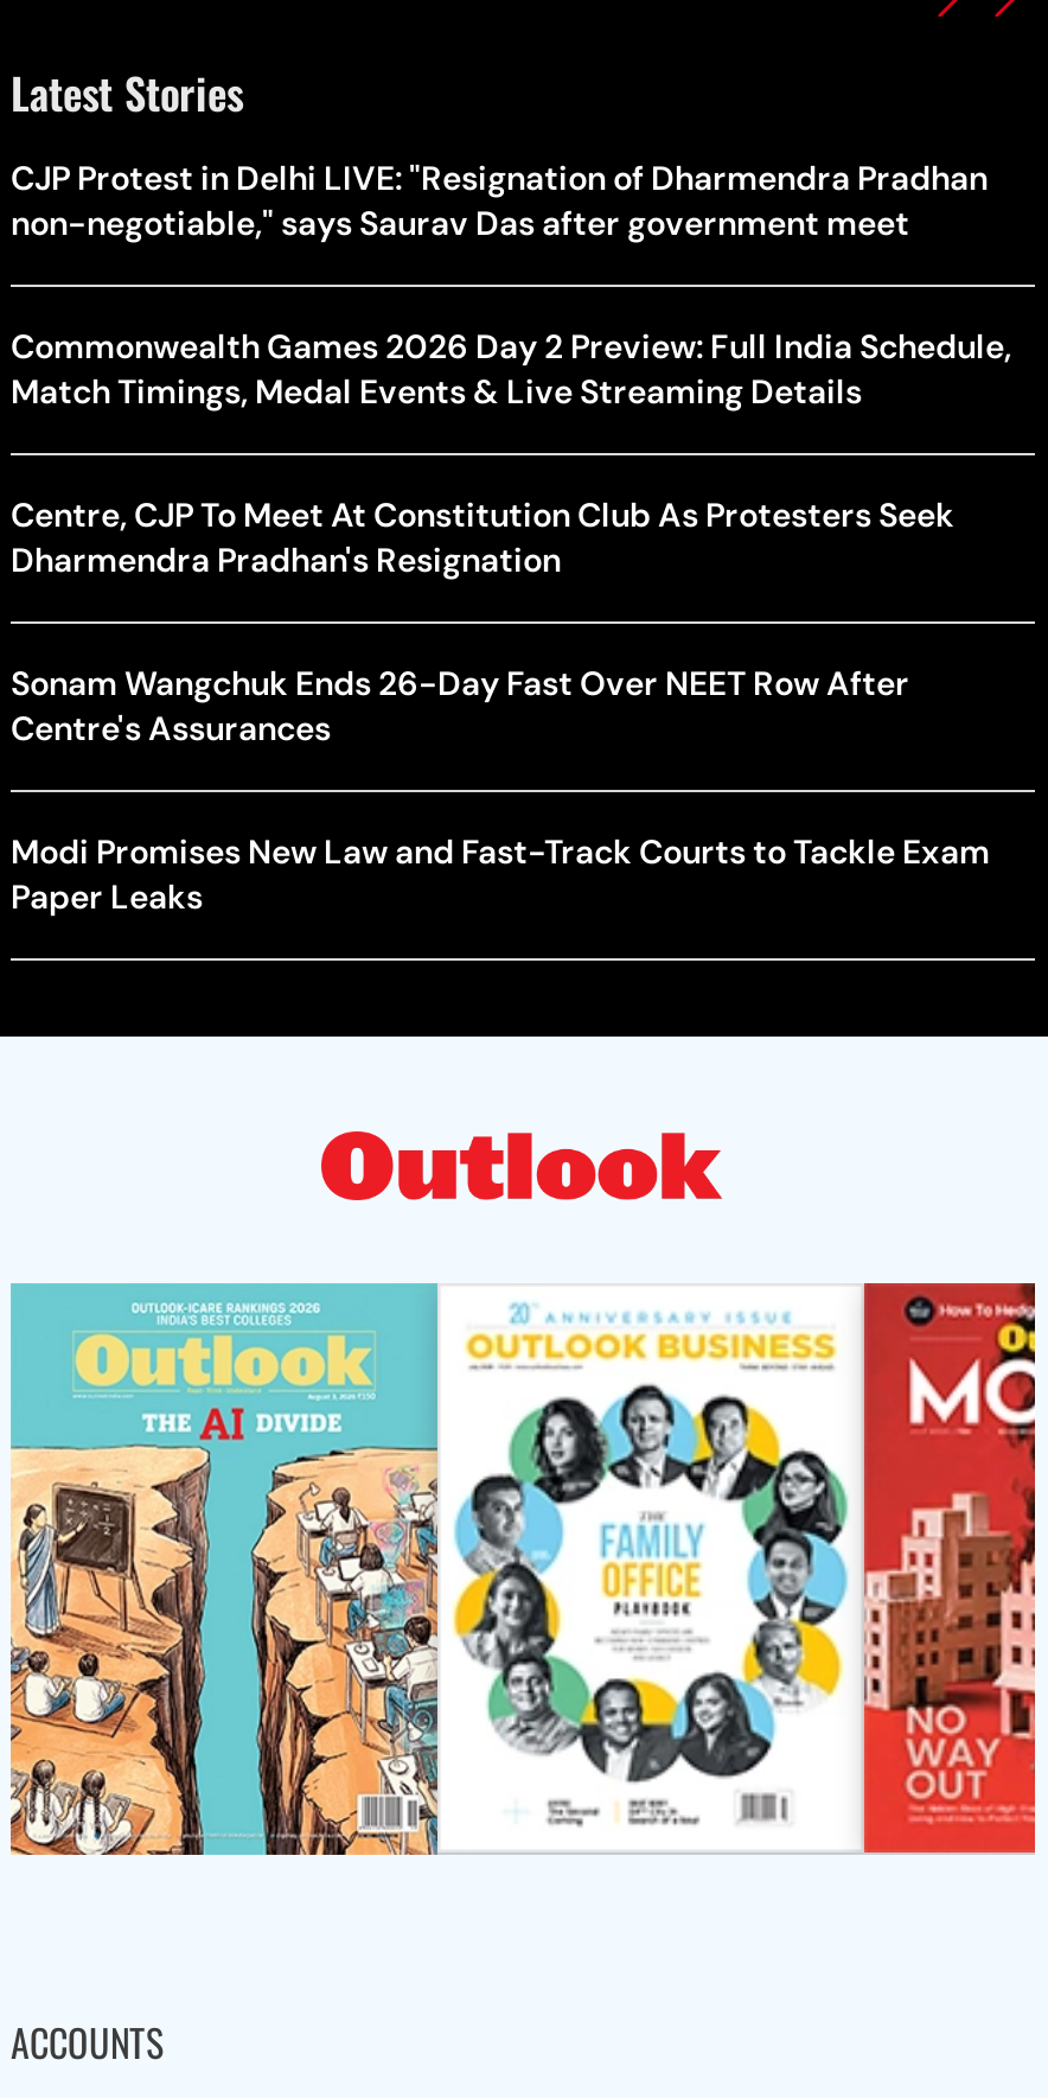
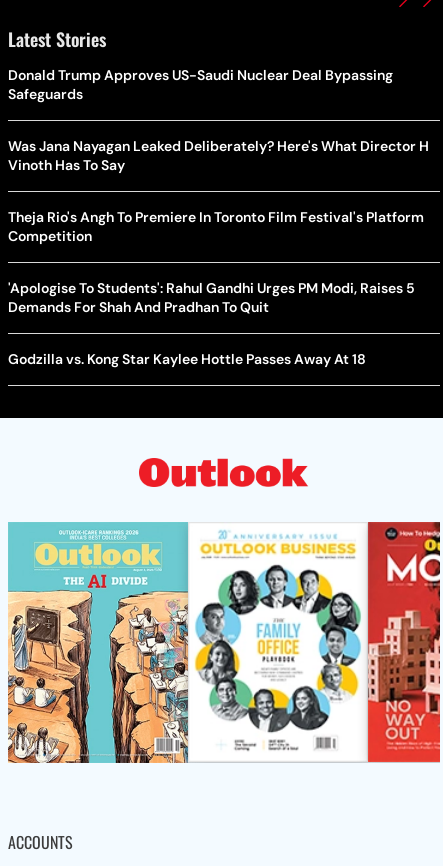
- CJP Protest in Delhi LIVE: "Resignation of Dharmendra Pradhan
- non-negotiable," says Saurav Das after government meet
+ Donald Trump Approves US-Saudi Nuclear Deal Bypassing
+ Safeguards

- Commonwealth Games 2026 Day 2 Preview: Full India Schedule,
- Match Timings, Medal Events & Live Streaming Details
+ Was Jana Nayagan Leaked Deliberately? Here's What Director H
+ Vinoth Has To Say

- Centre, CJP To Meet At Constitution Club As Protesters Seek
- Dharmendra Pradhan's Resignation
+ Theja Rio's Angh To Premiere In Toronto Film Festival's Platform
+ Competition

- Sonam Wangchuk Ends 26-Day Fast Over NEET Row After
- Centre's Assurances
+ 'Apologise To Students': Rahul Gandhi Urges PM Modi, Raises 5
+ Demands For Shah And Pradhan To Quit

- Modi Promises New Law and Fast-Track Courts to Tackle Exam
- Paper Leaks
+ Godzilla vs. Kong Star Kaylee Hottle Passes Away At 18
